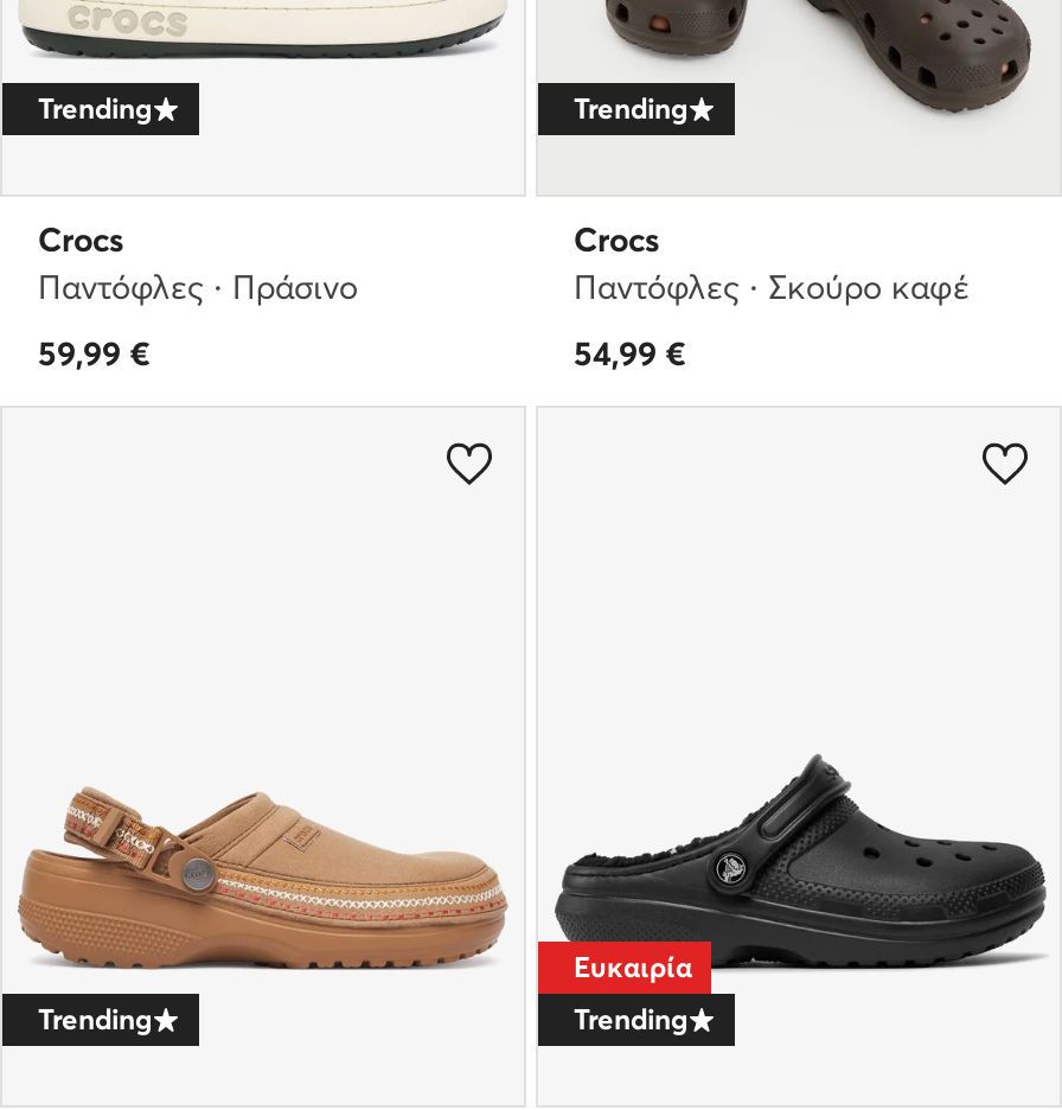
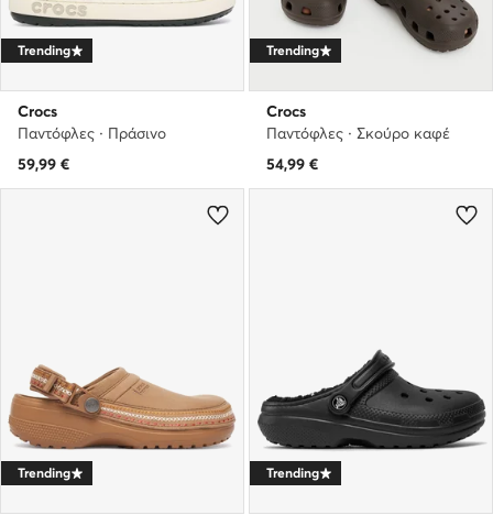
- Ευκαιρία
